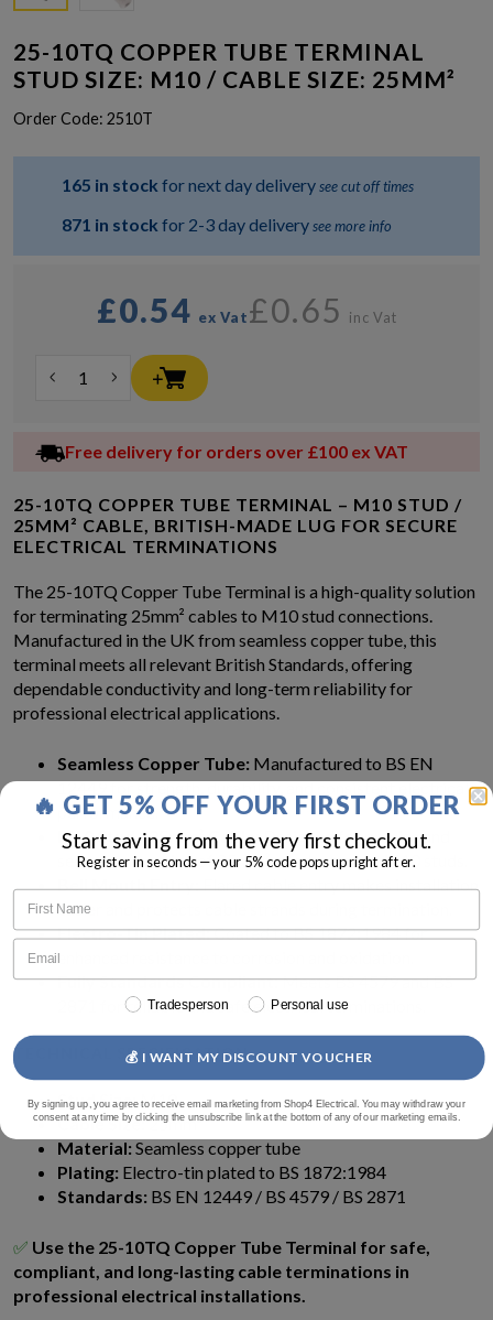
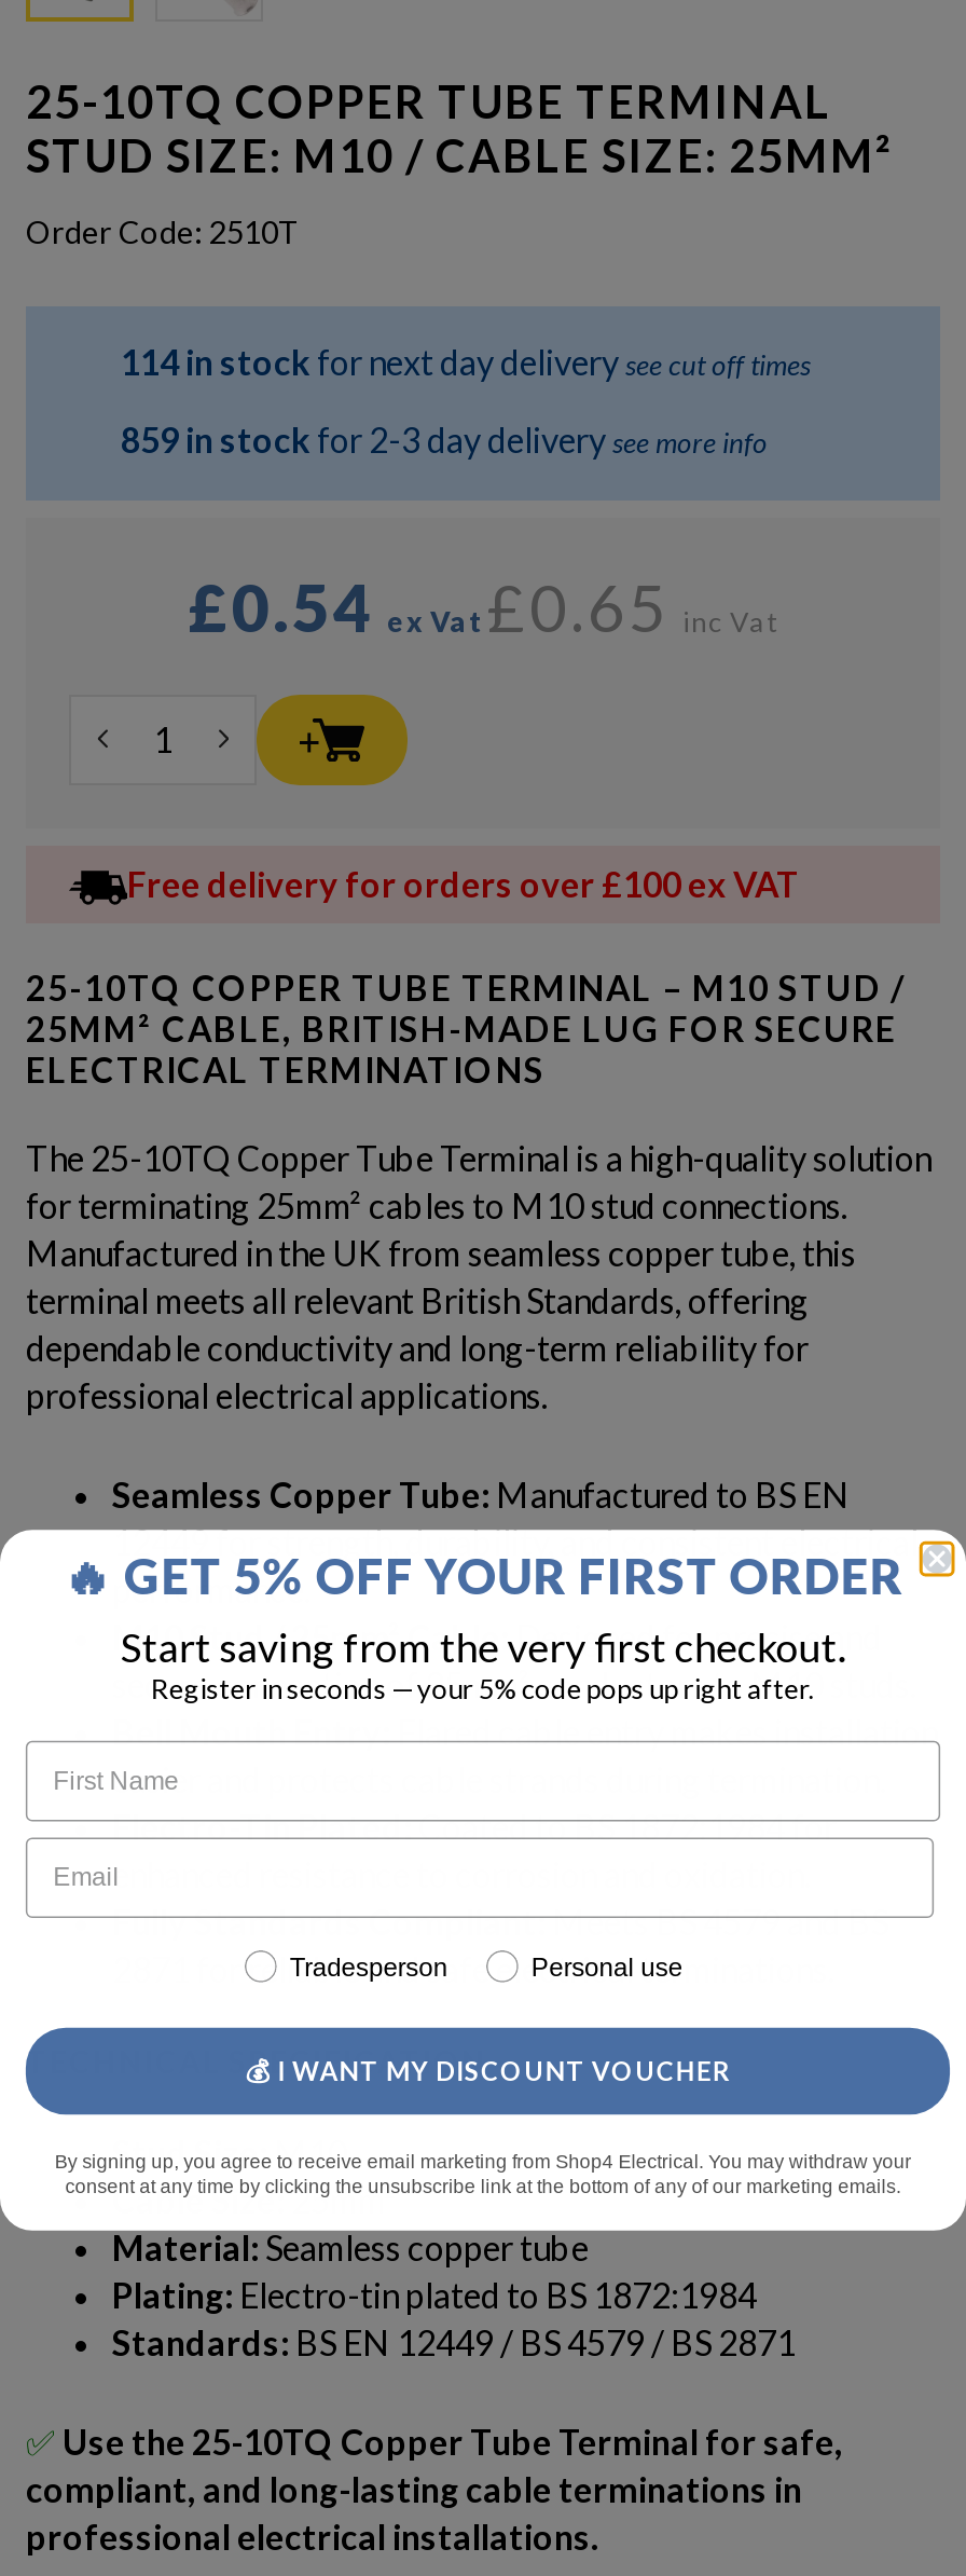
- 165 in stock for next day delivery see cut off times
+ 114 in stock for next day delivery see cut off times

- 871 in stock for 2-3 day delivery see more info
+ 859 in stock for 2-3 day delivery see more info
